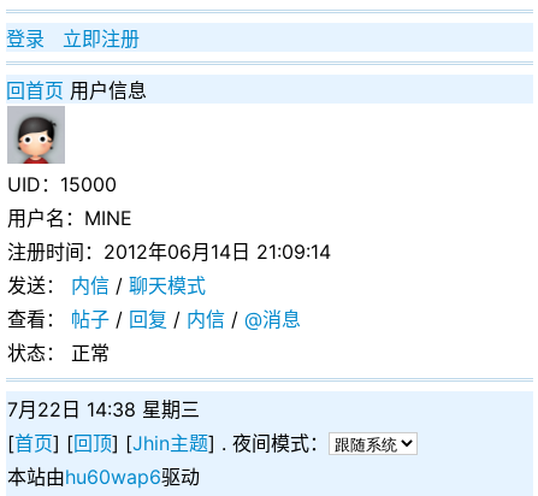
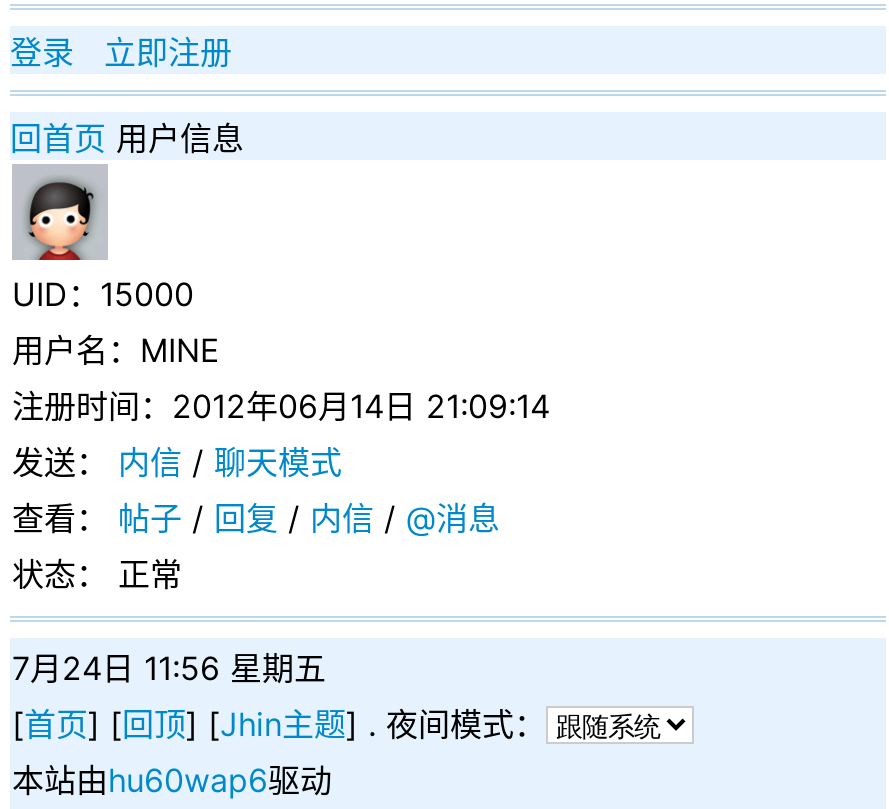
- 7月22日 14:38 星期三
+ 7月24日 11:56 星期五
